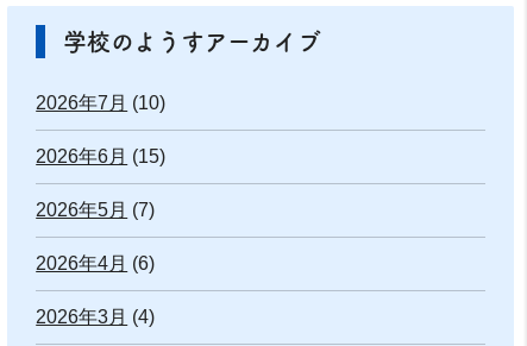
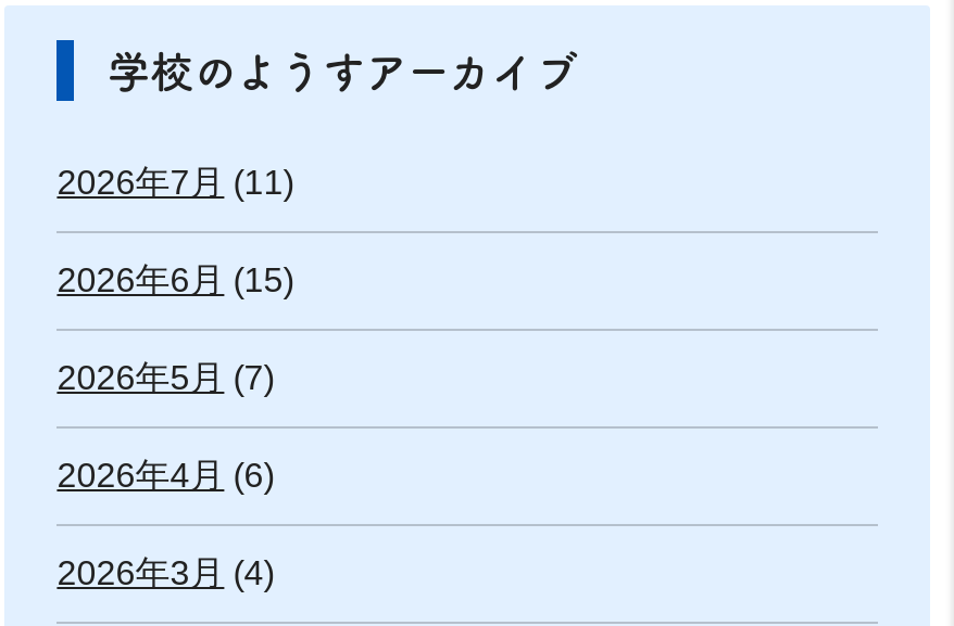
- 2026年7月(10)
+ 2026年7月(11)
